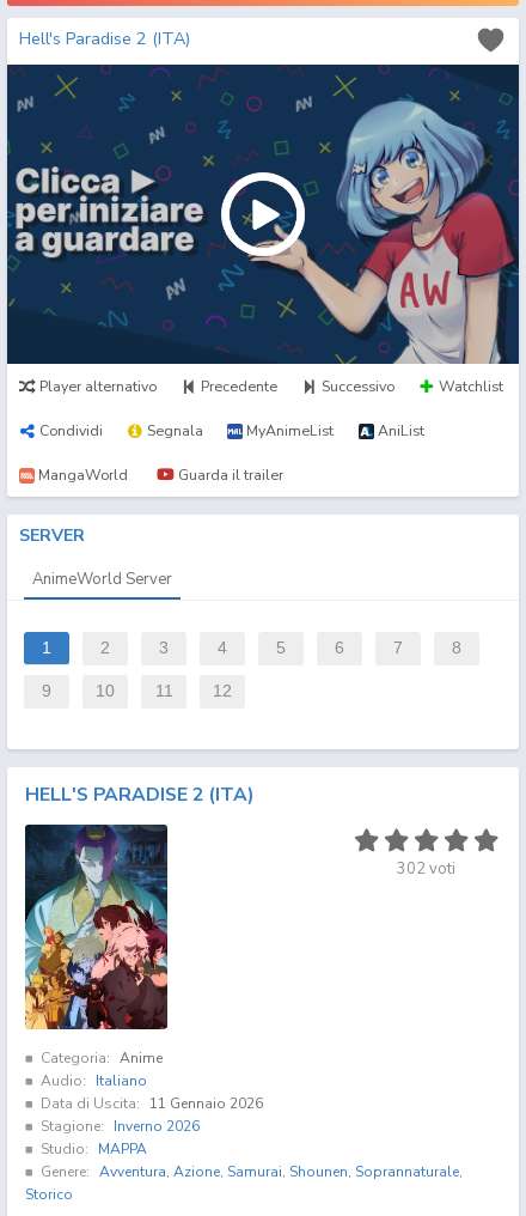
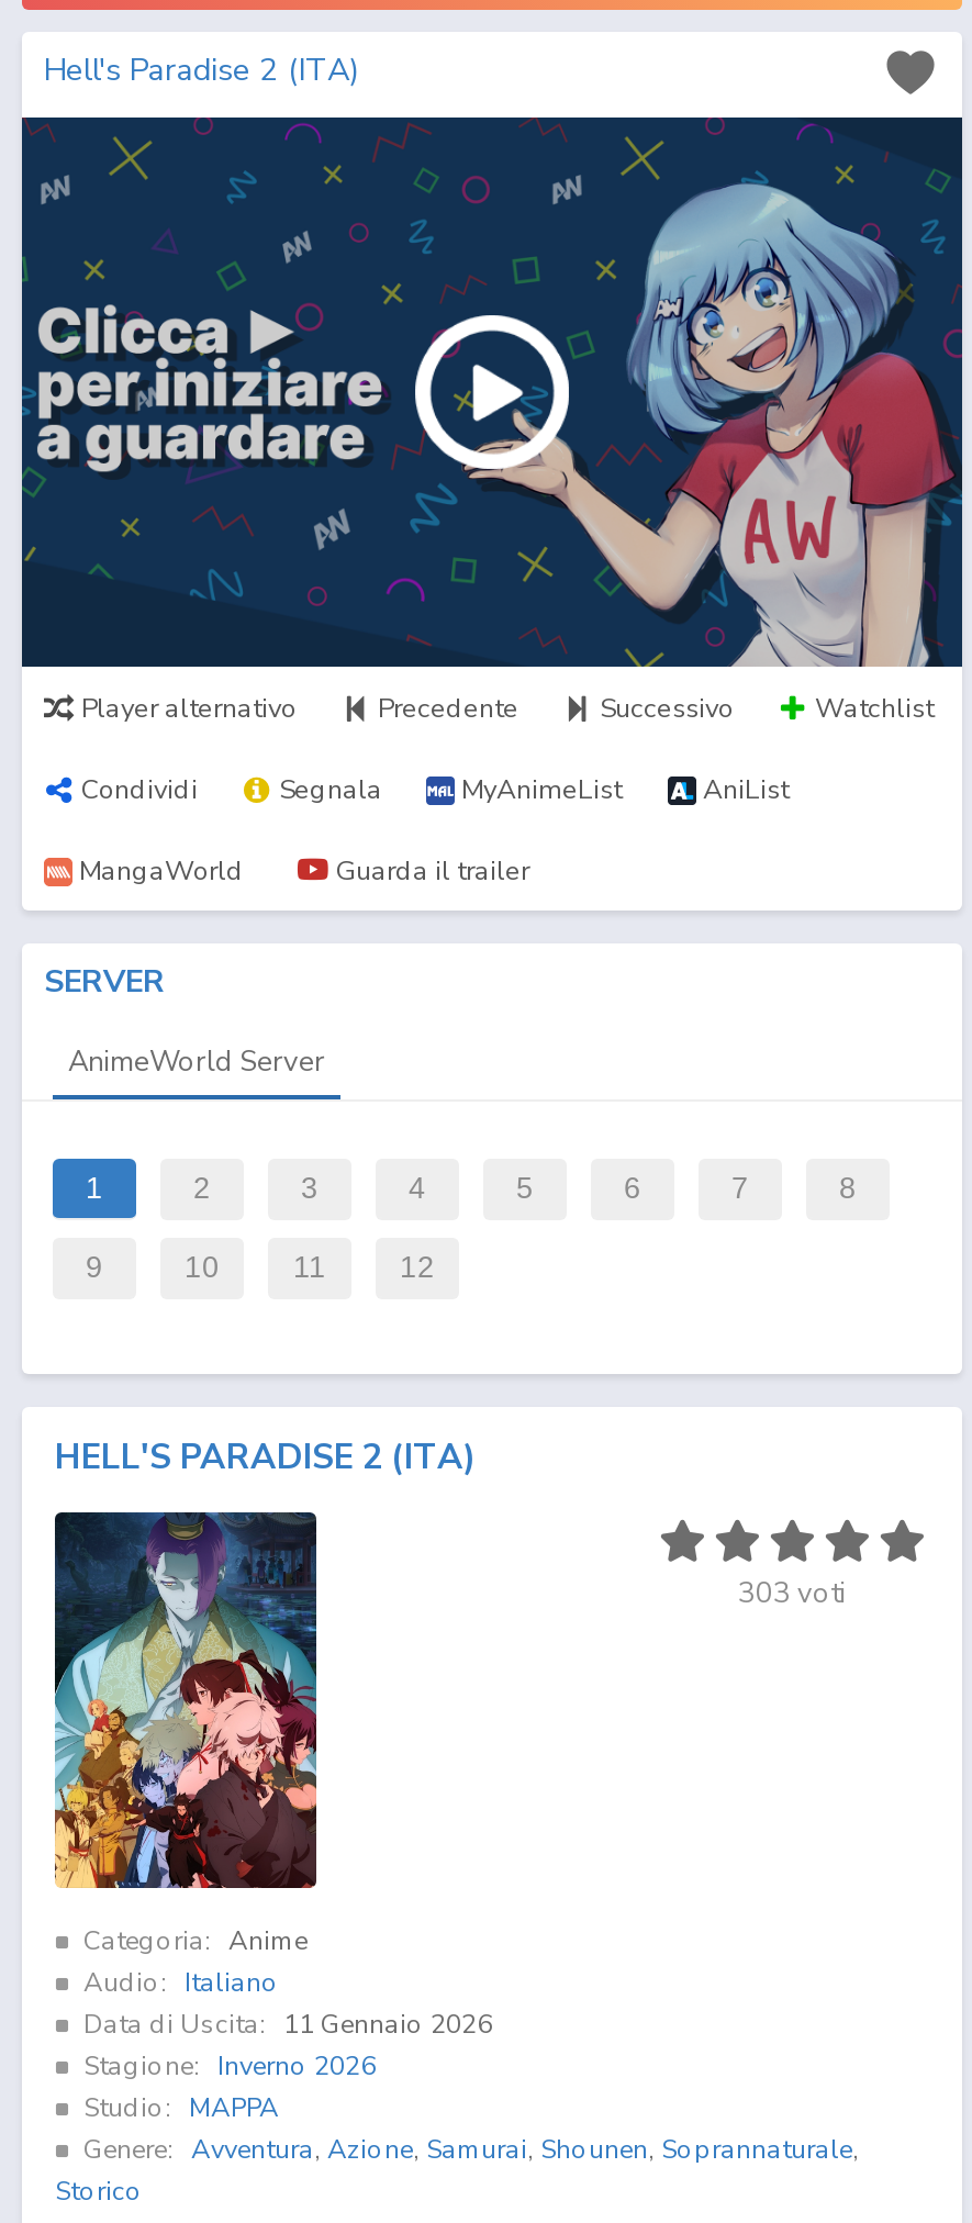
- 302 voti
+ 303 voti
